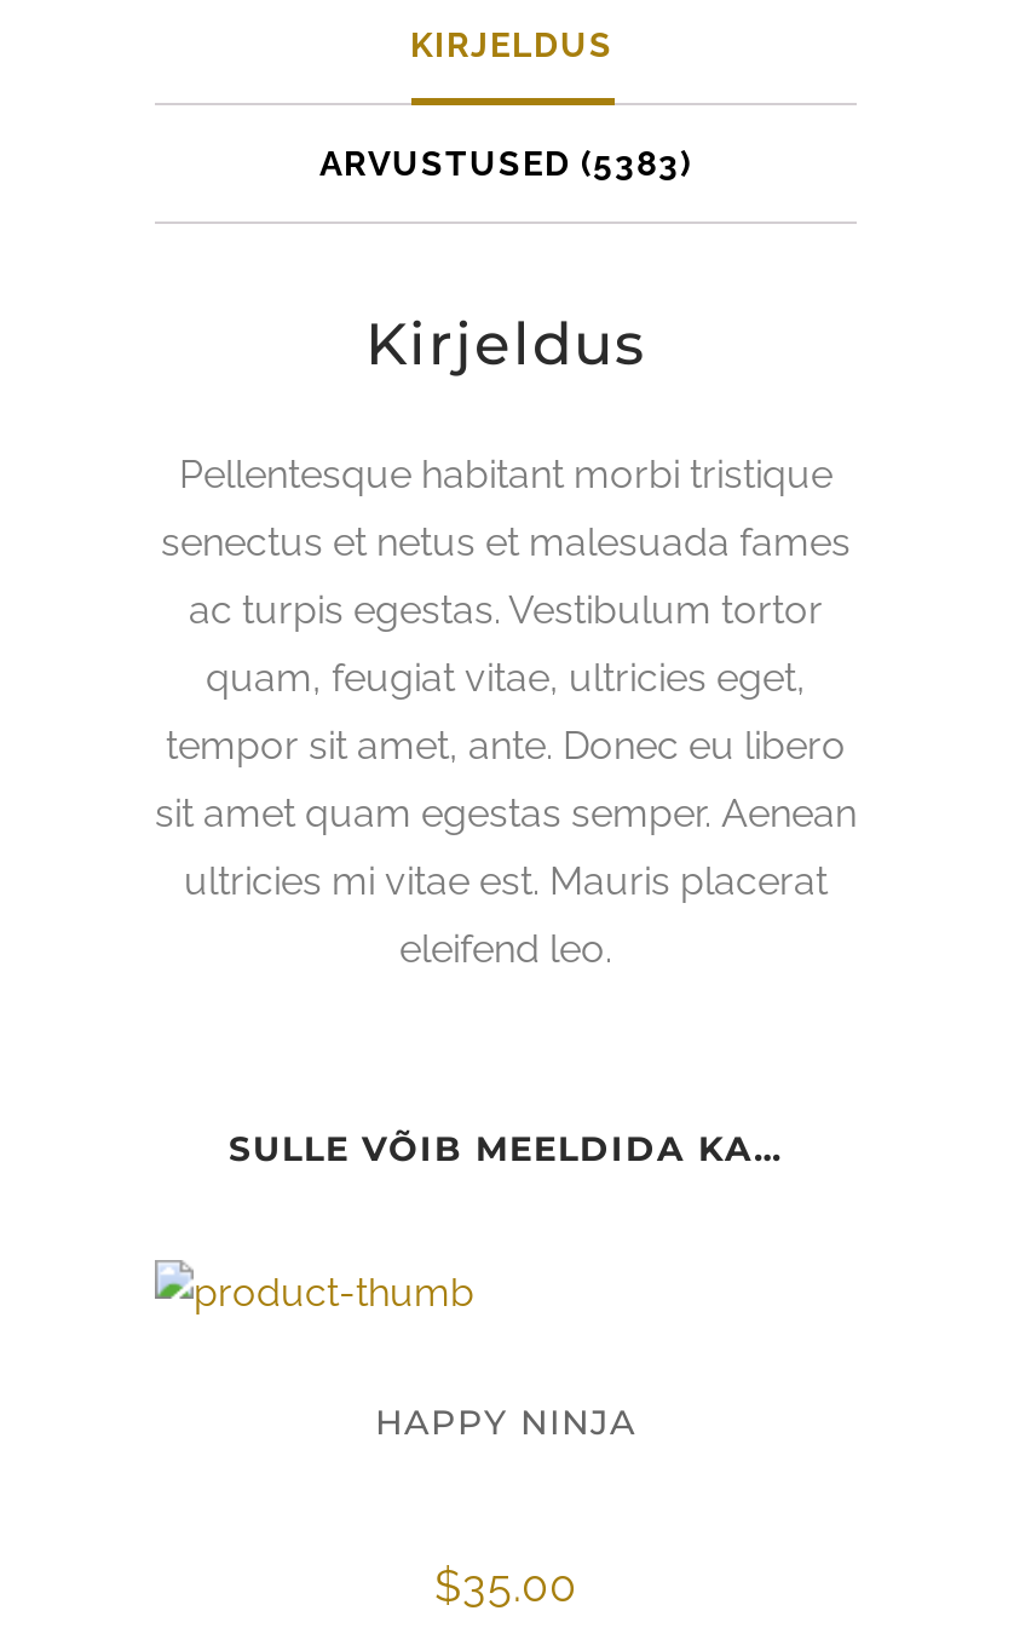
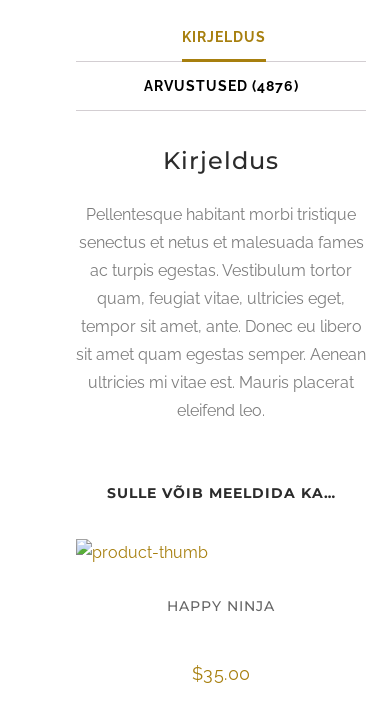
- ARVUSTUSED (5383)
+ ARVUSTUSED (4876)
